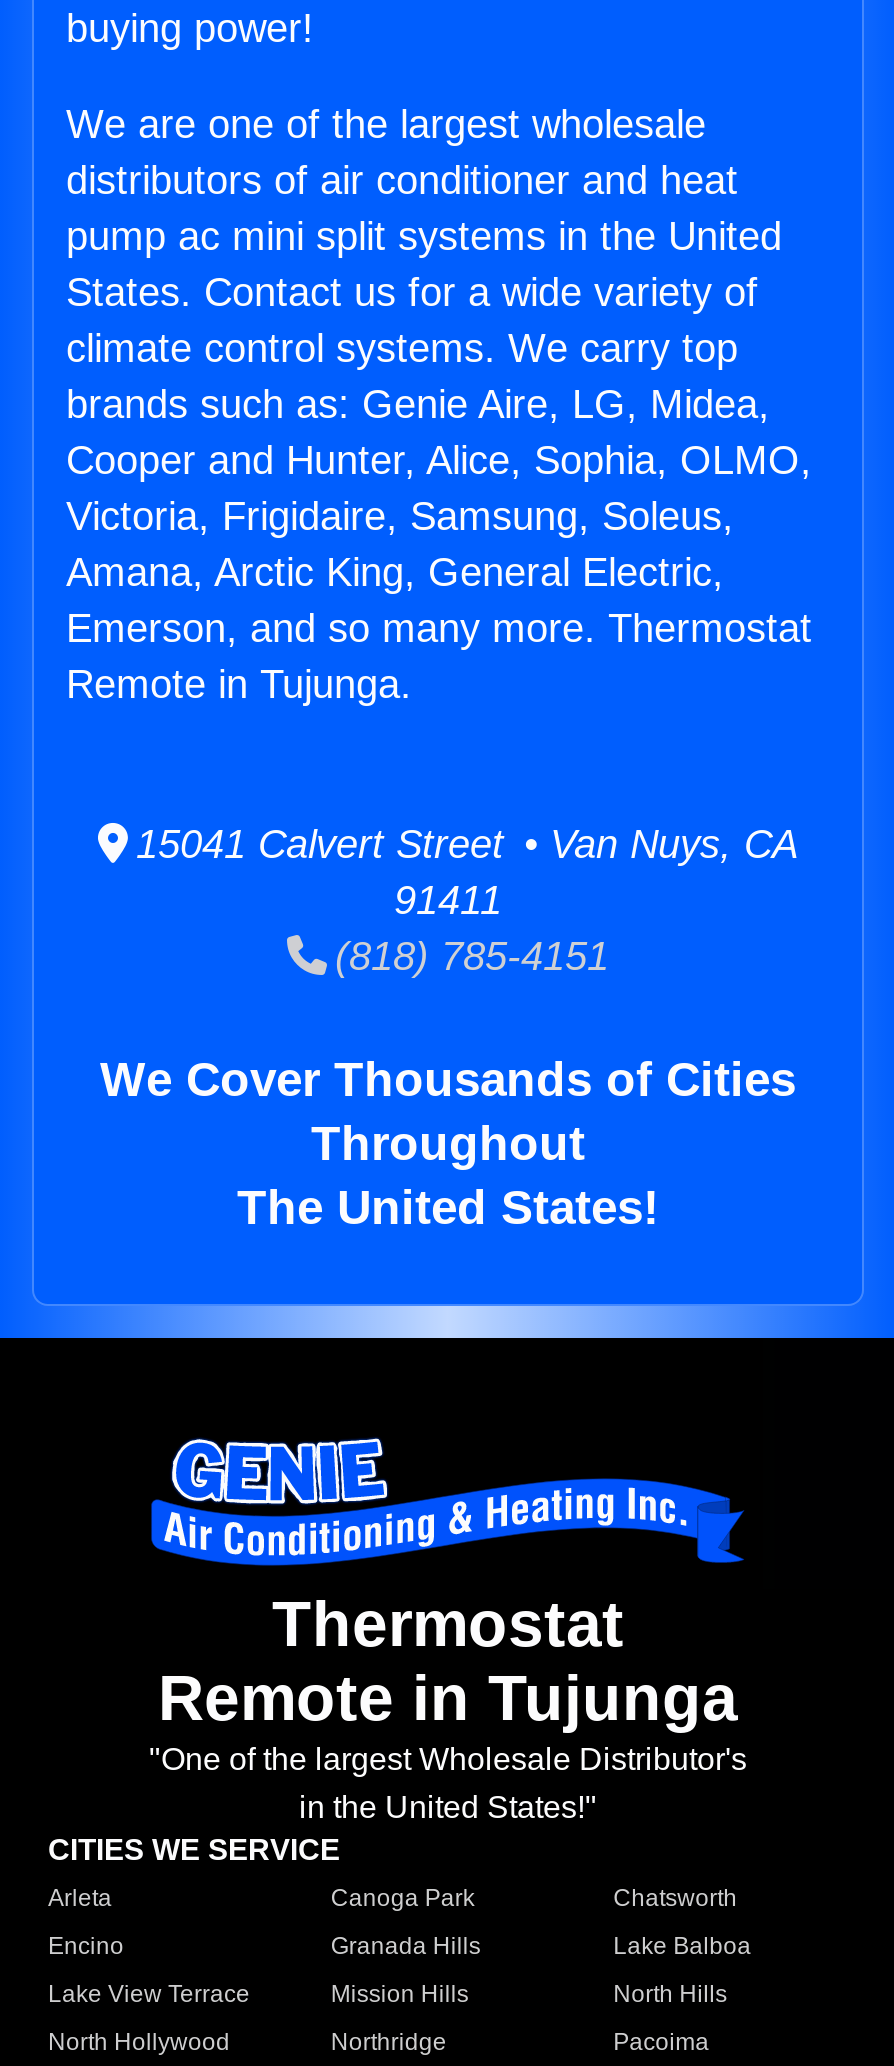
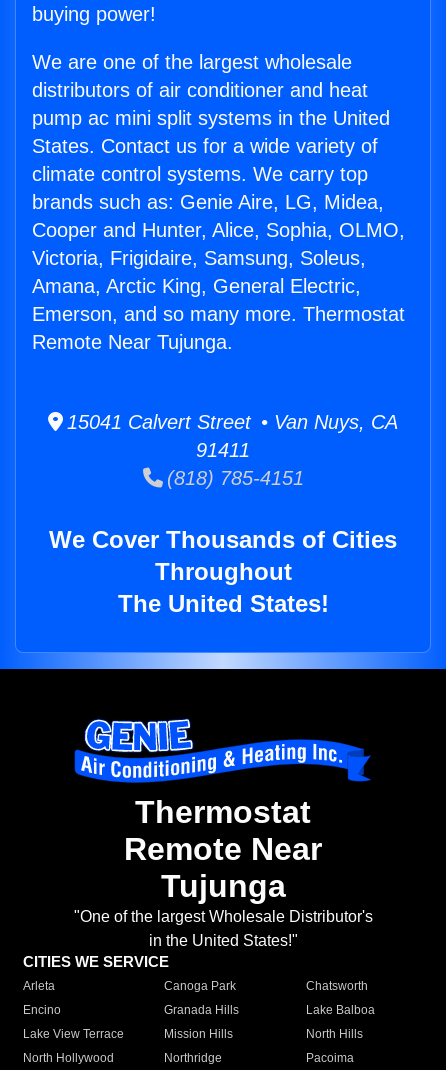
- Remote in Tujunga.
+ Remote Near Tujunga.

- Remote in Tujunga
+ Remote Near
+ Tujunga
